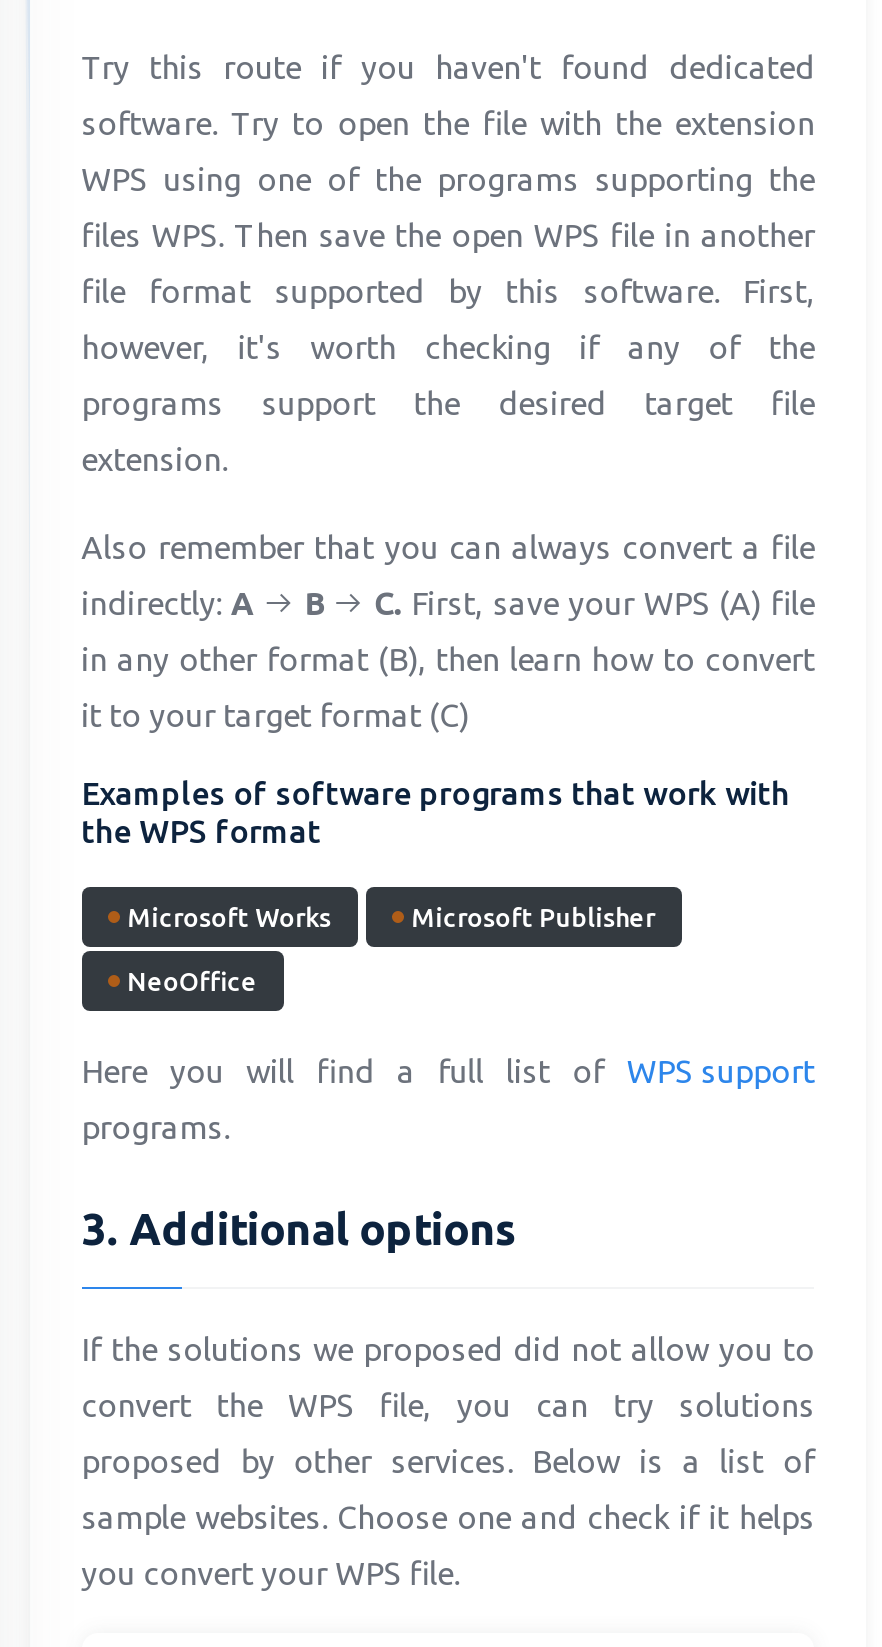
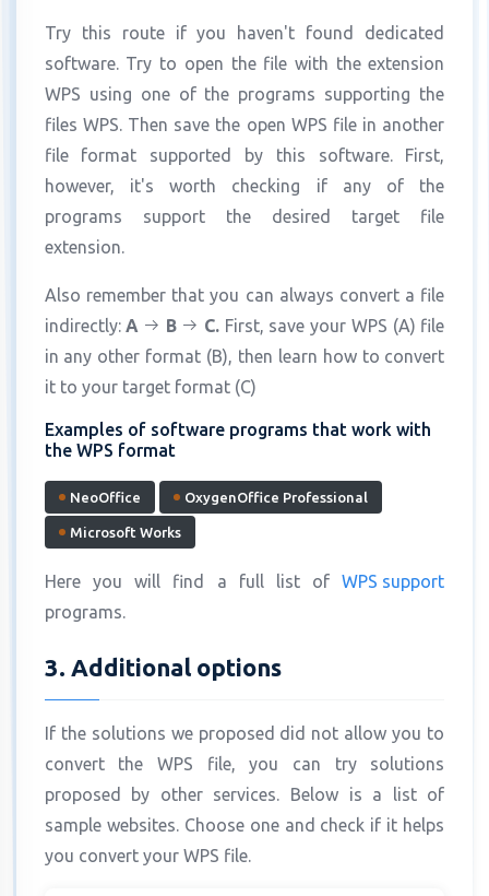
moved down: Microsoft Works

- Microsoft Publisher

moved up: NeoOffice

+ OxygenOffice Professional
